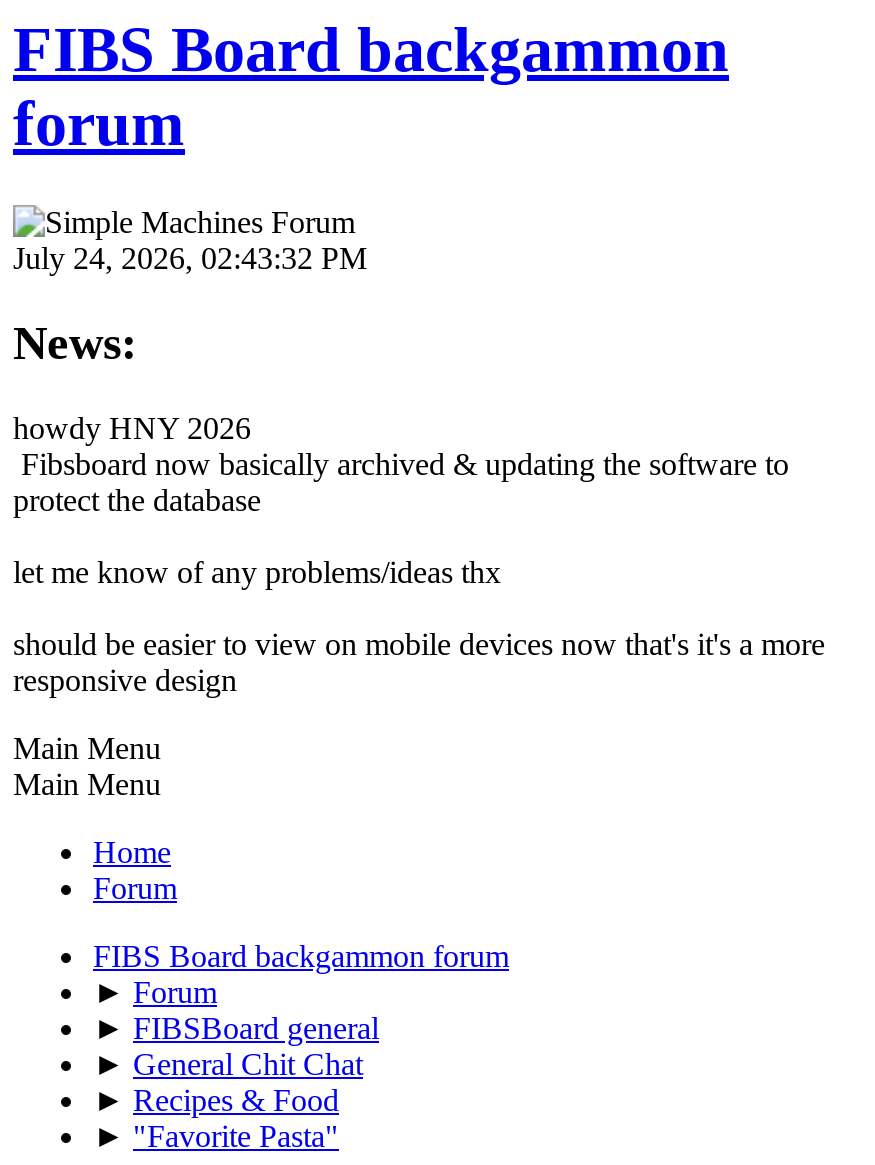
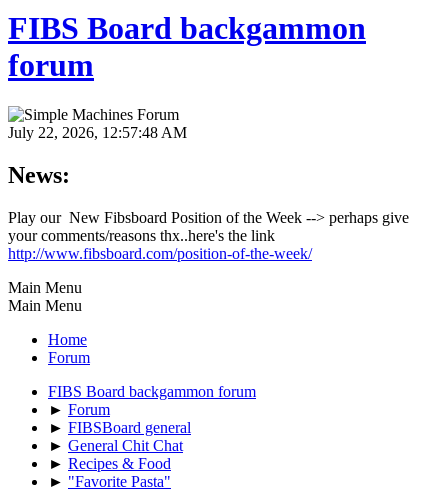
- July 24, 2026, 02:43:32 PM
+ July 22, 2026, 12:57:48 AM

- howdy HNY 2026
- Fibsboard now basically archived & updating the software to
- protect the database
- let me know of any problems/ideas thx
- should be easier to view on mobile devices now that's it's a more
- responsive design
+ Play our New Fibsboard Position of the Week --> perhaps give
+ your comments/reasons thx..here's the link
+ http://www.fibsboard.com/position-of-the-week/
